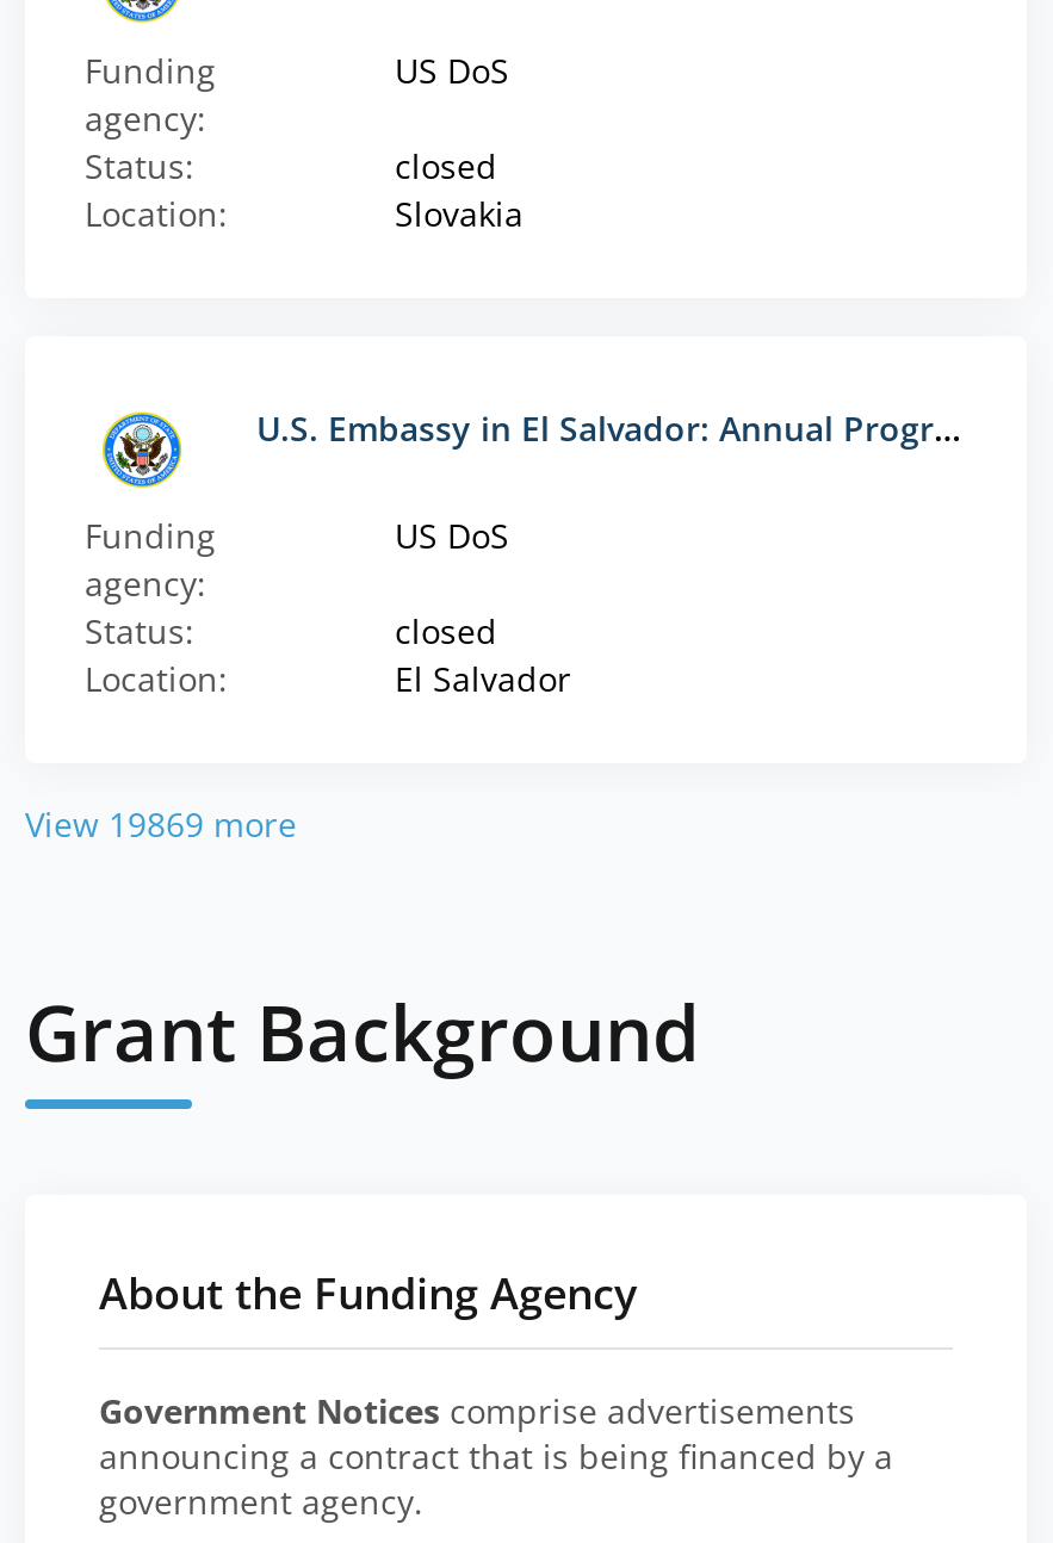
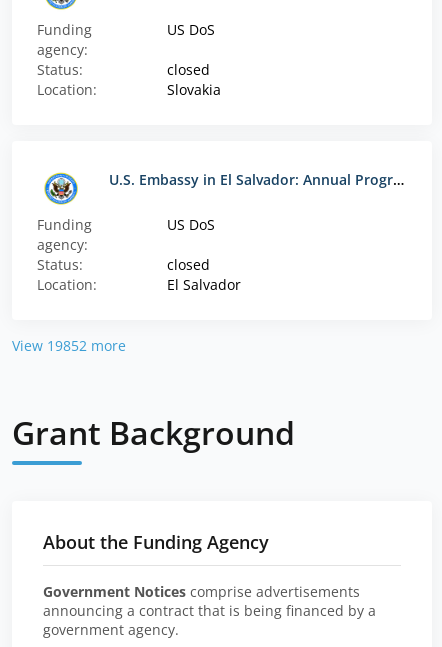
- View 19869 more
+ View 19852 more
